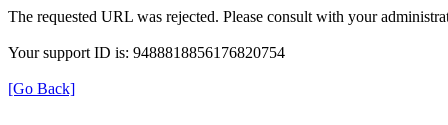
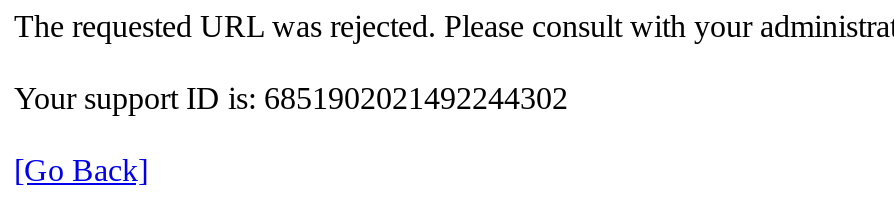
- Your support ID is: 9488818856176820754
+ Your support ID is: 6851902021492244302
